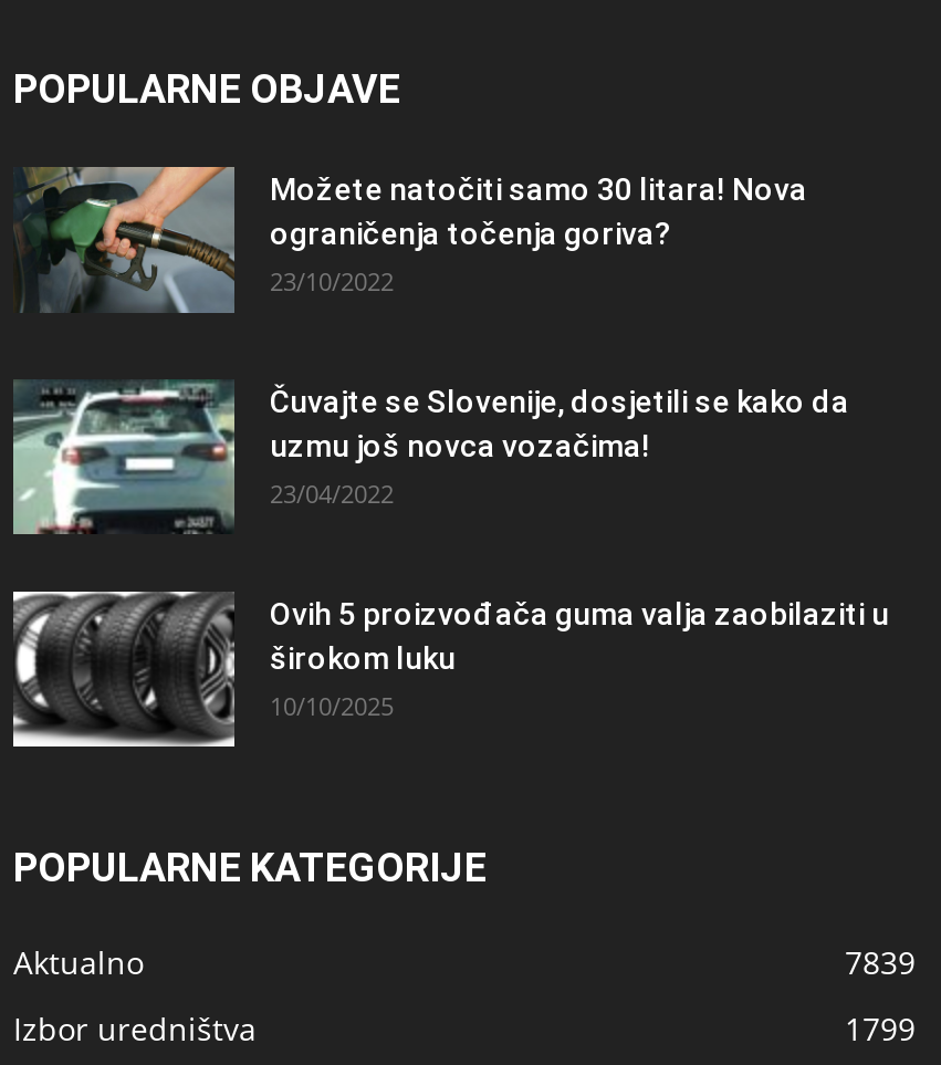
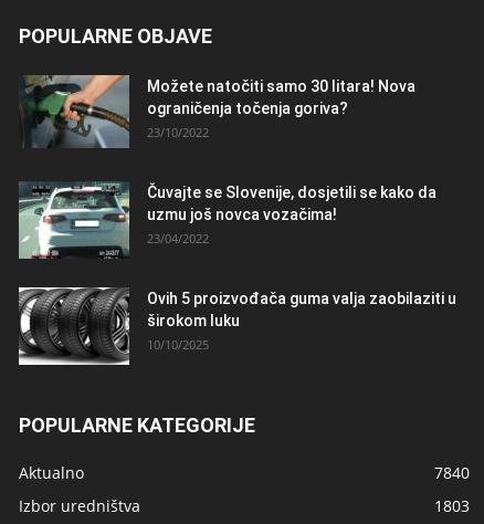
- 7839
+ 7840

- 1799
+ 1803
